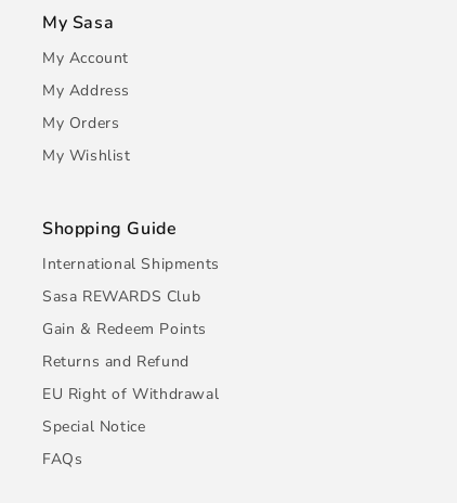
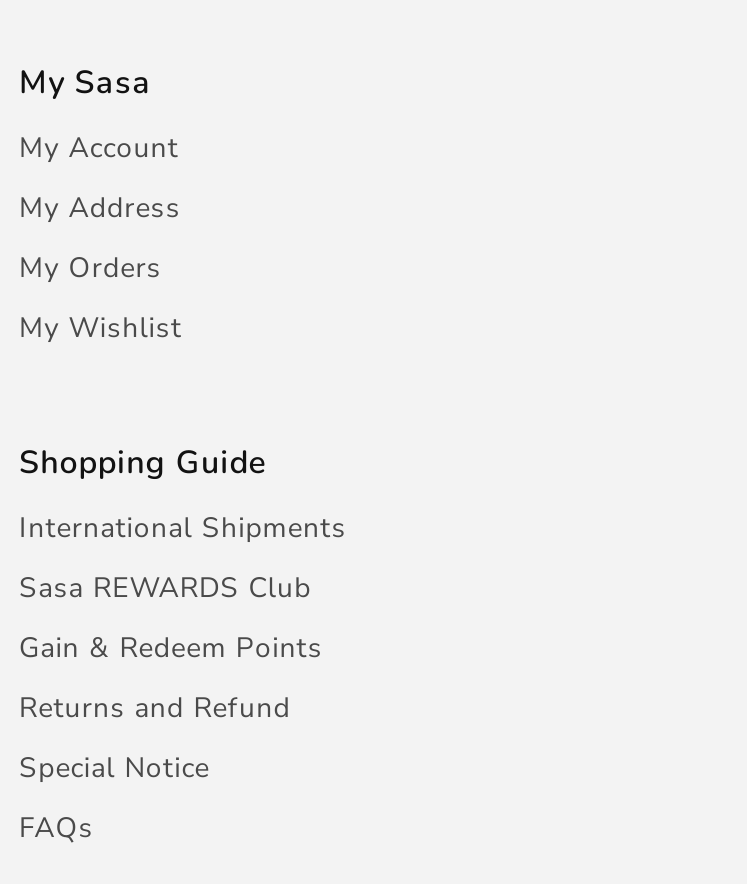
- EU Right of Withdrawal
